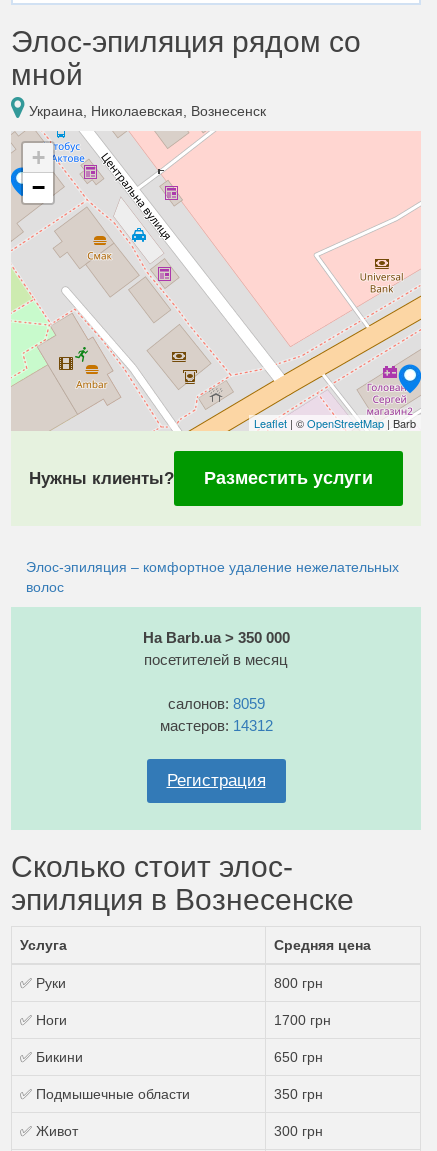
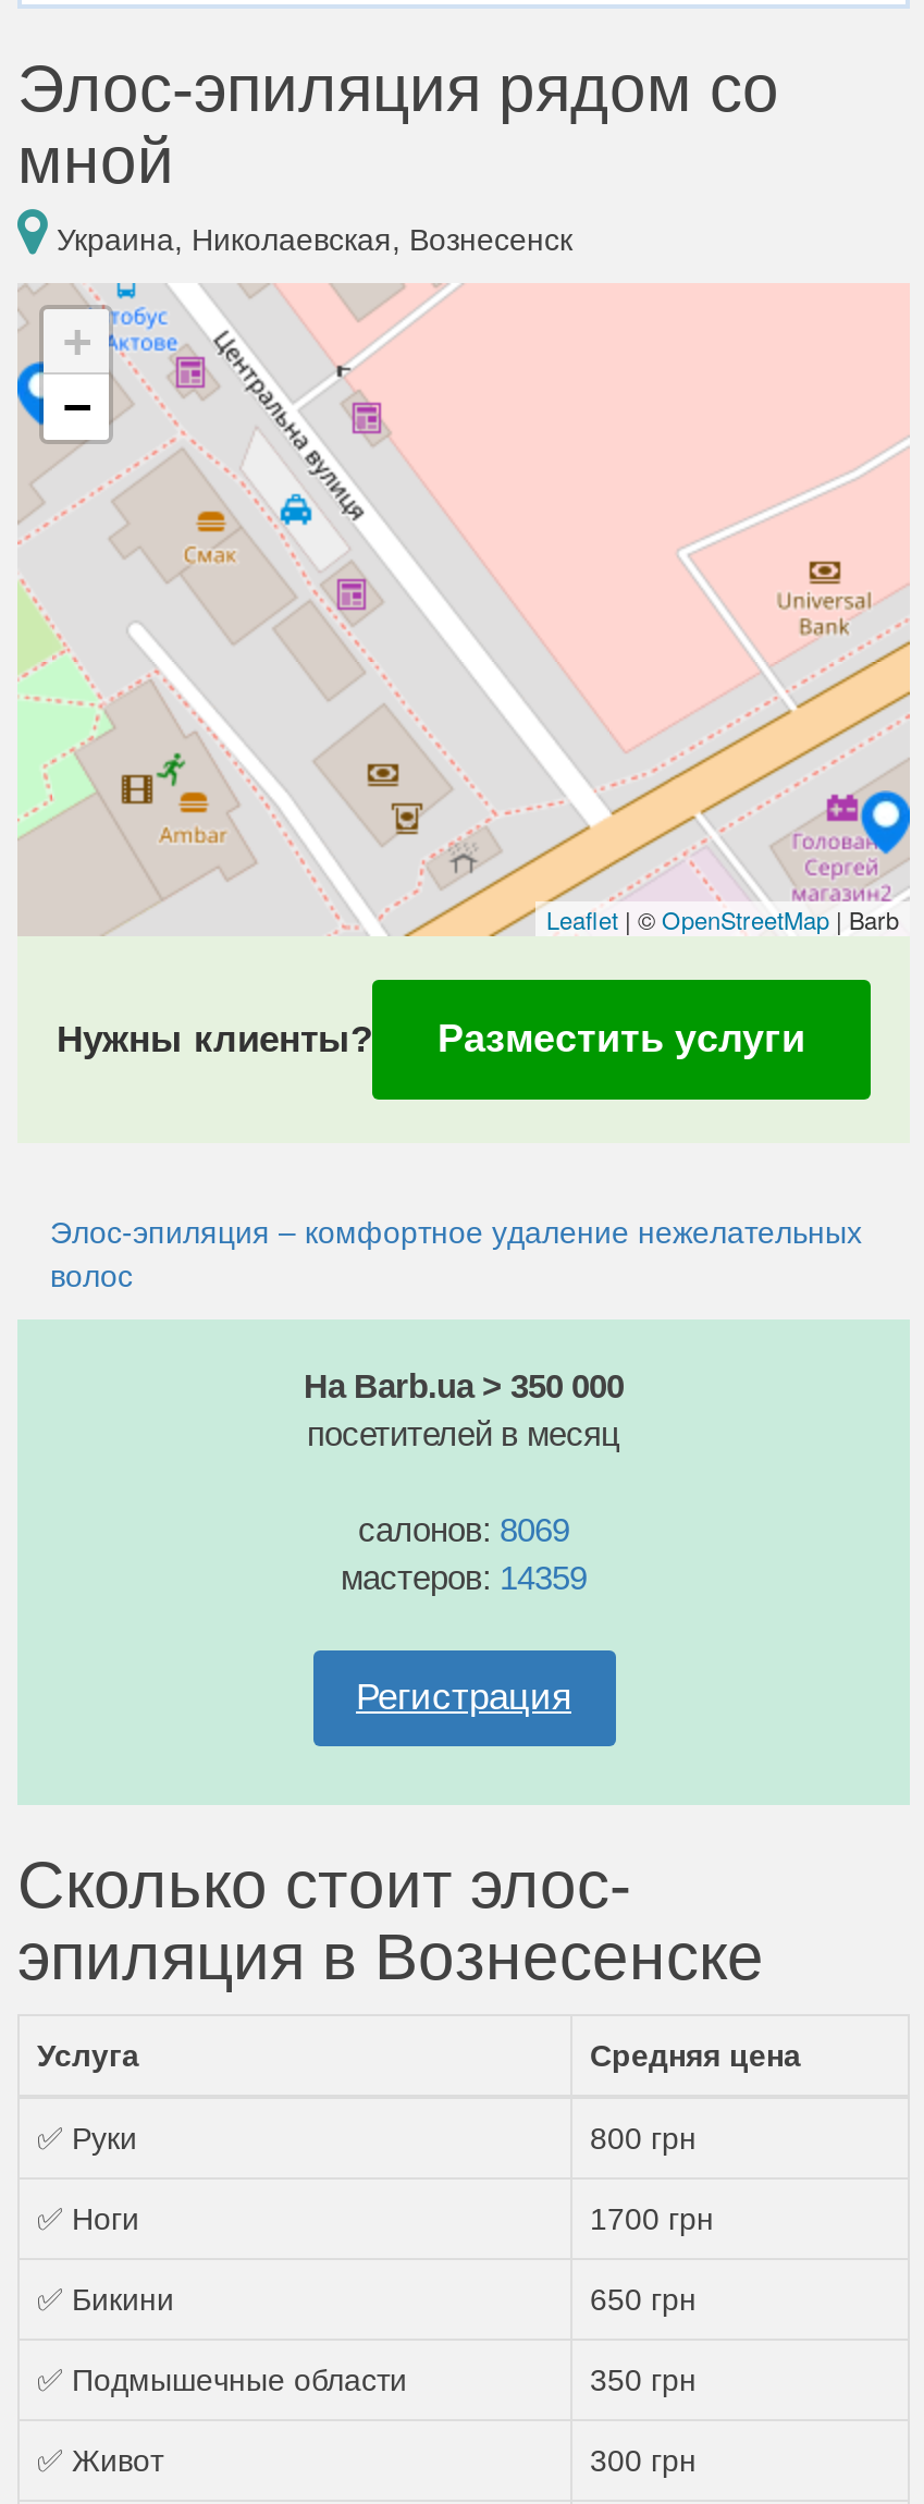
- салонов: 8059
+ салонов: 8069

- мастеров: 14312
+ мастеров: 14359
